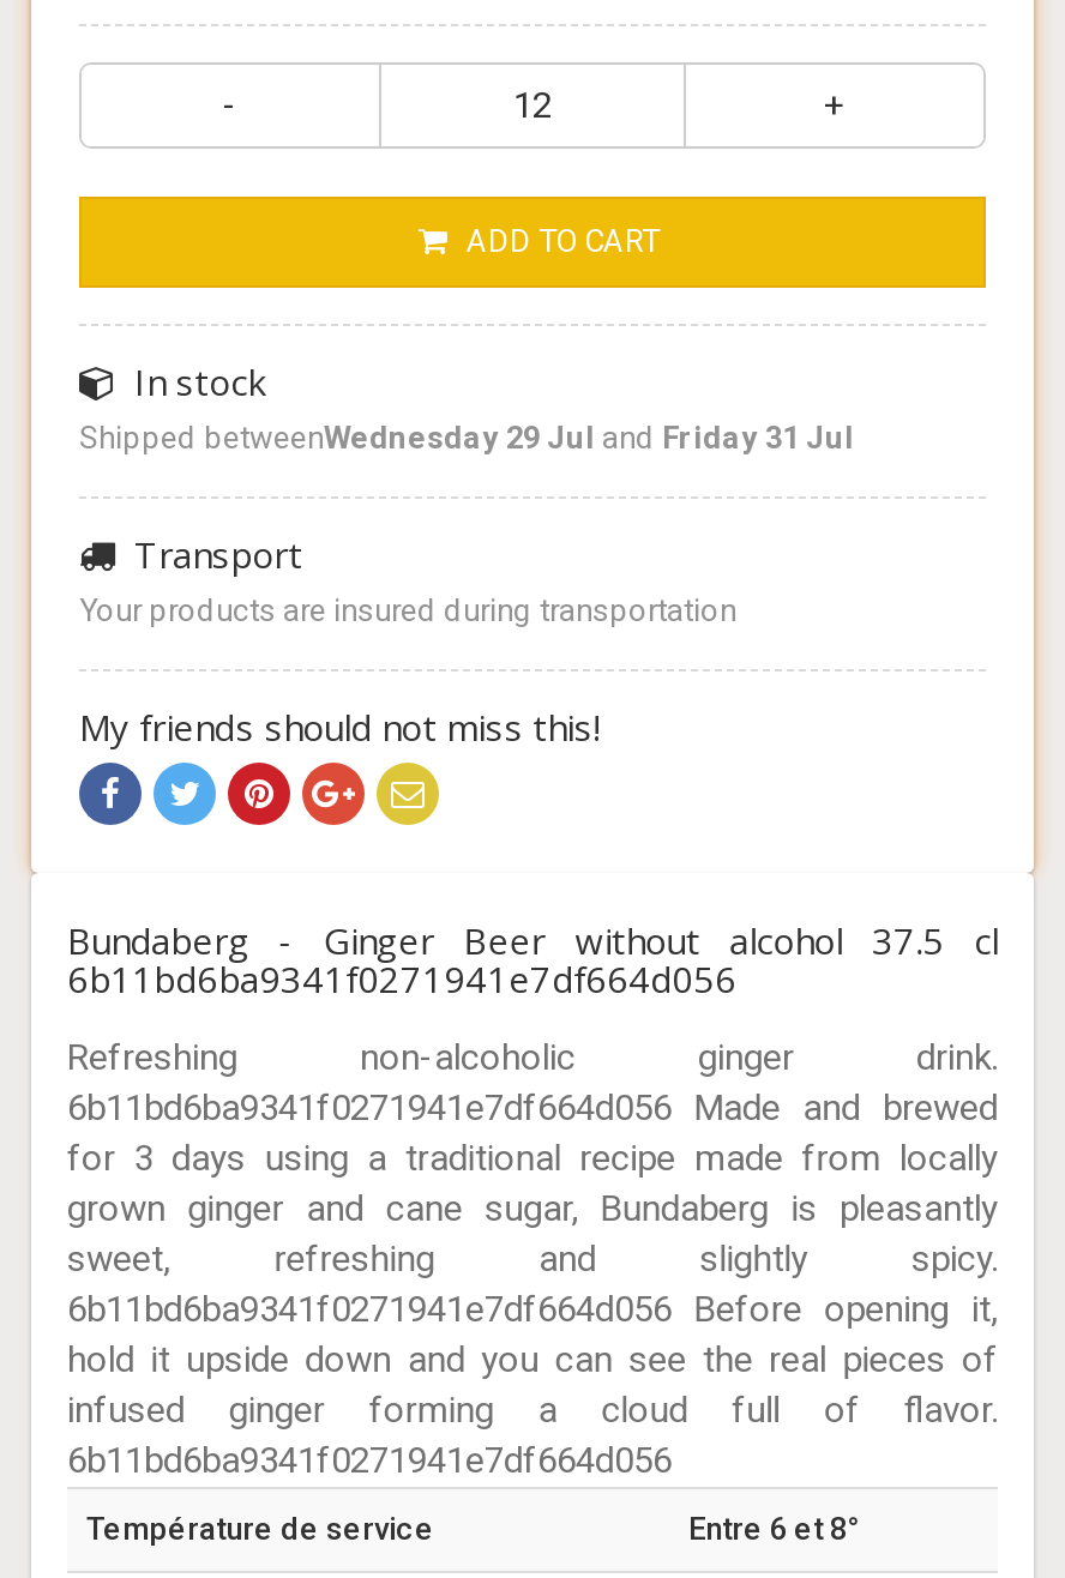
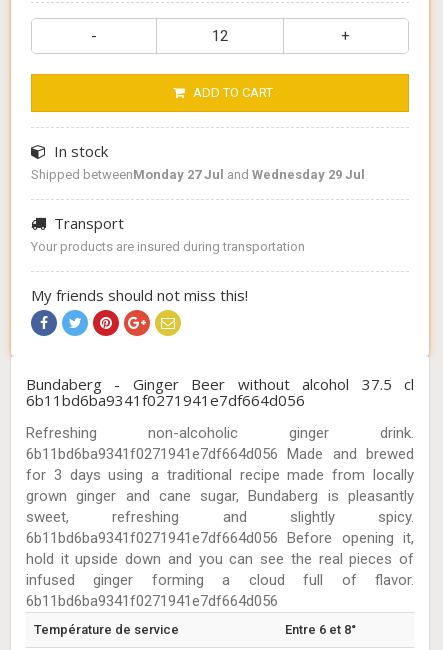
- Shipped betweenWednesday 29 Jul and Friday 31 Jul
+ Shipped betweenMonday 27 Jul and Wednesday 29 Jul
